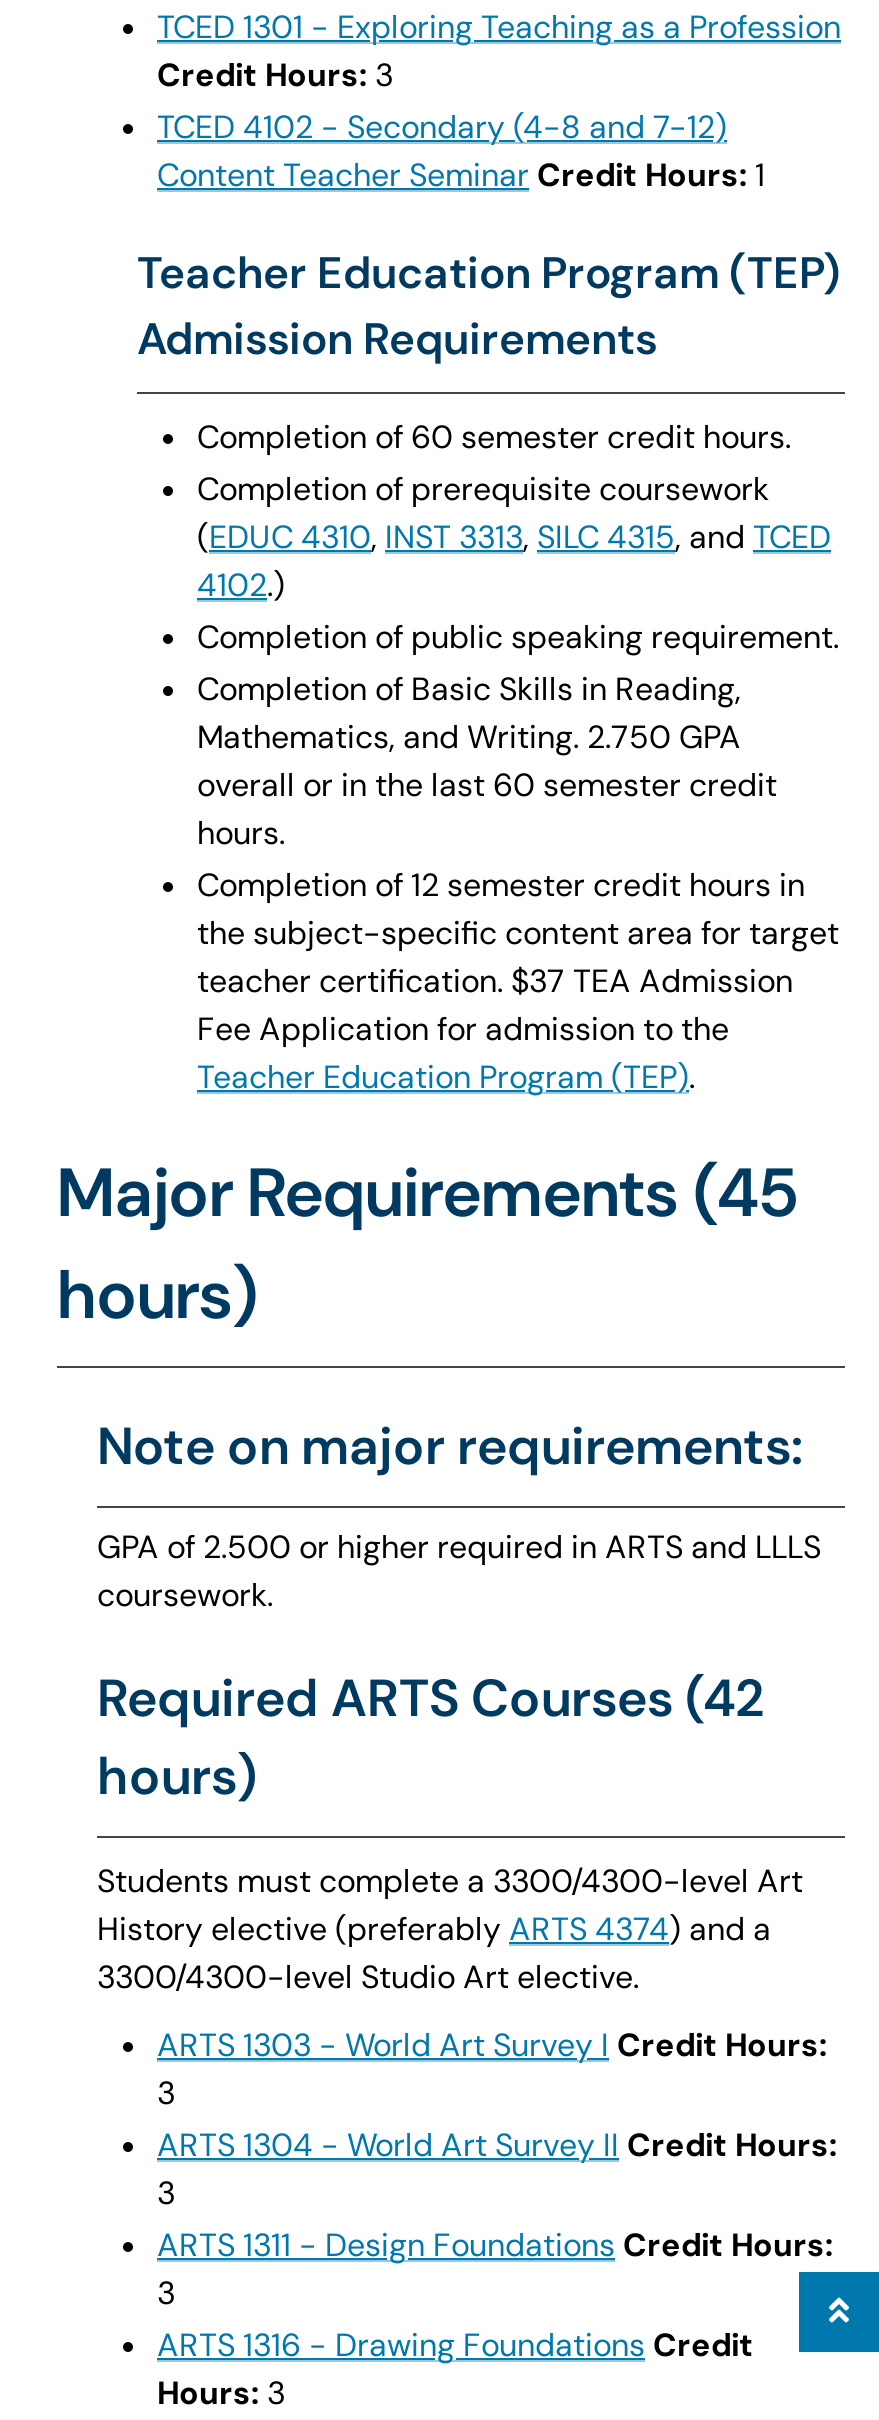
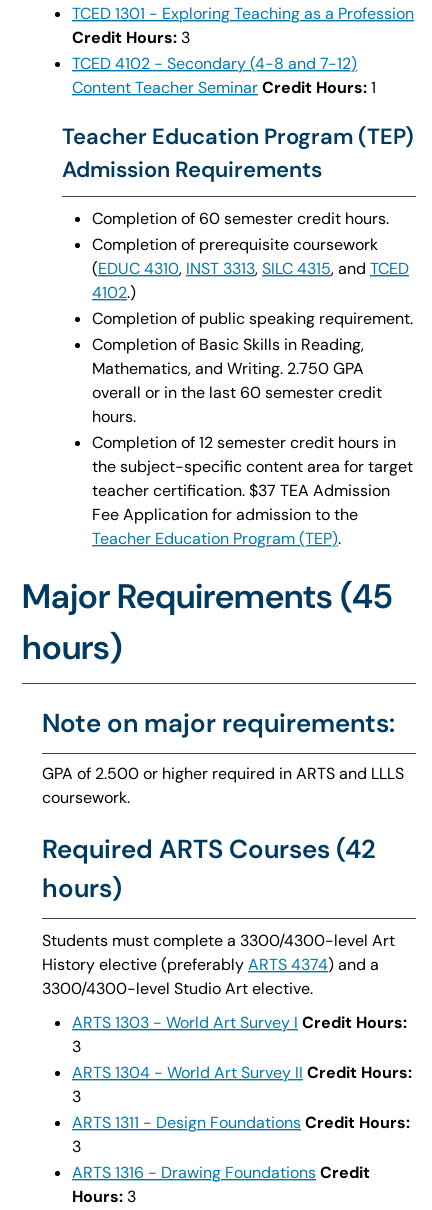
- [image]
